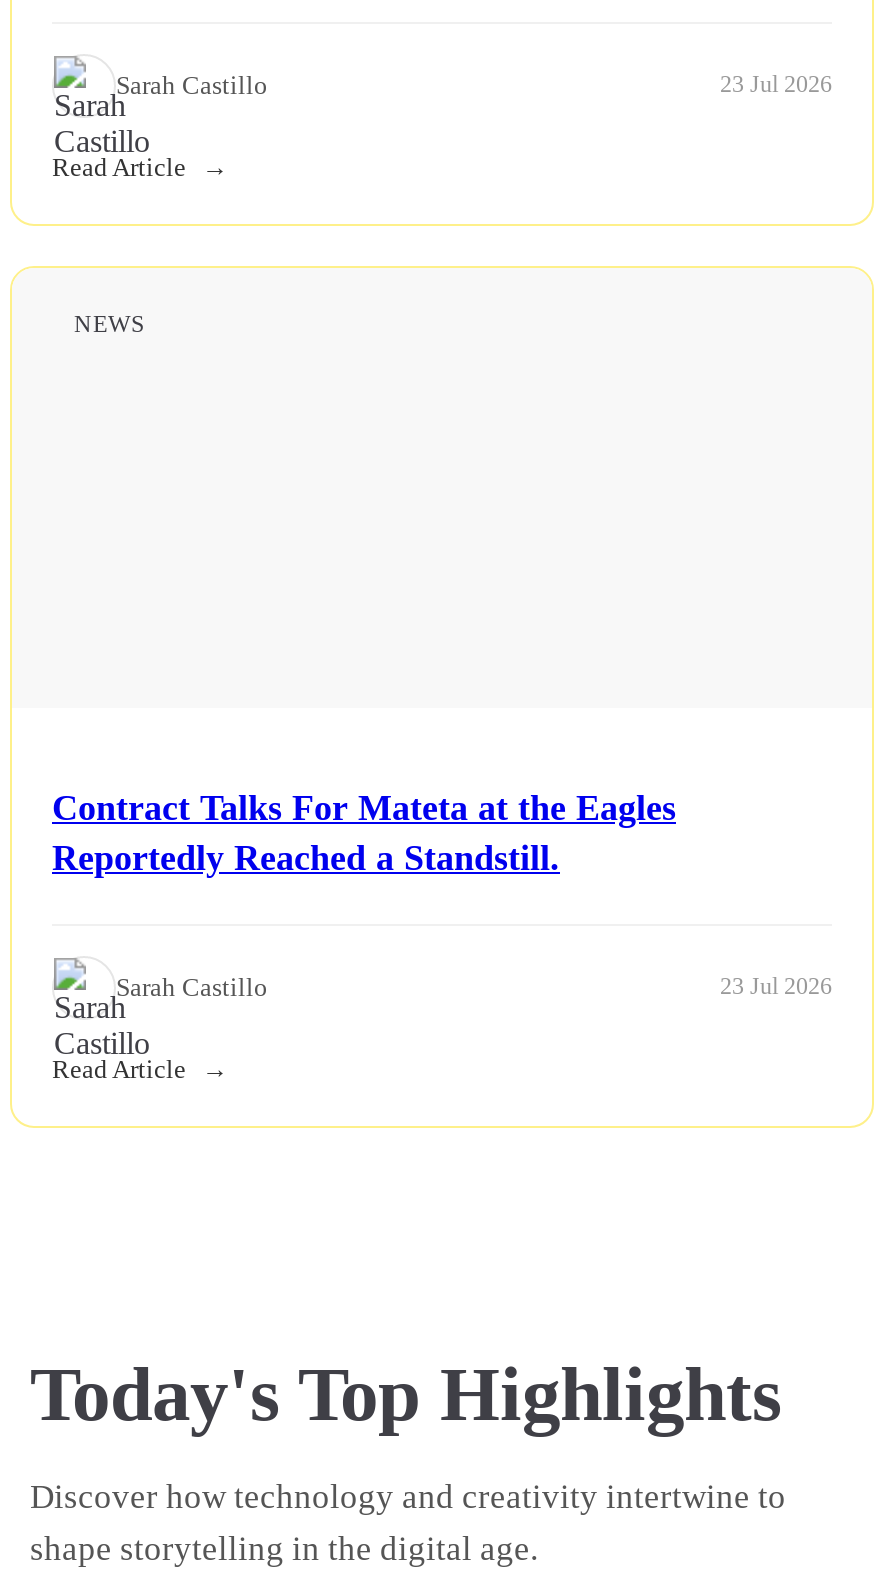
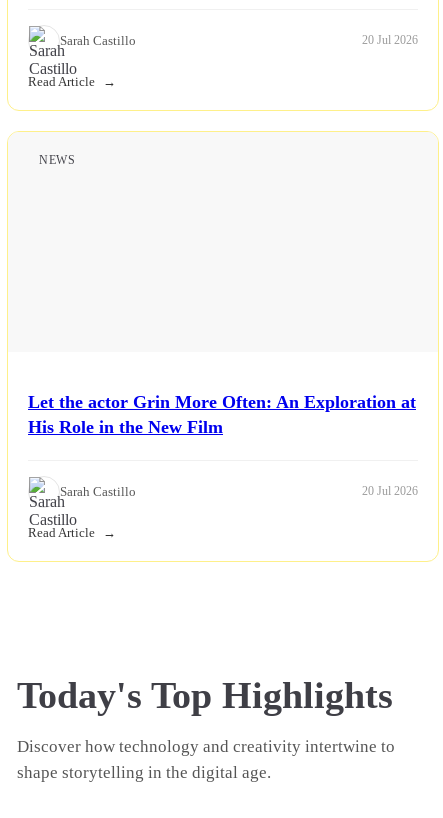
- 23 Jul 2026
+ 20 Jul 2026

- Contract Talks For Mateta at the Eagles
- Reportedly Reached a Standstill.
+ Let the actor Grin More Often: An Exploration at
+ His Role in the New Film

- 23 Jul 2026
+ 20 Jul 2026
